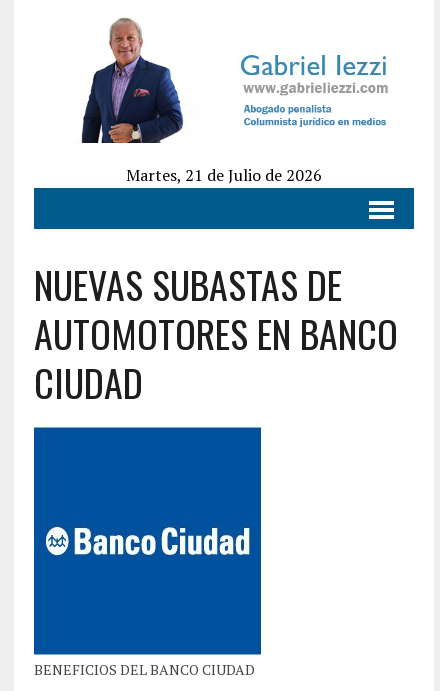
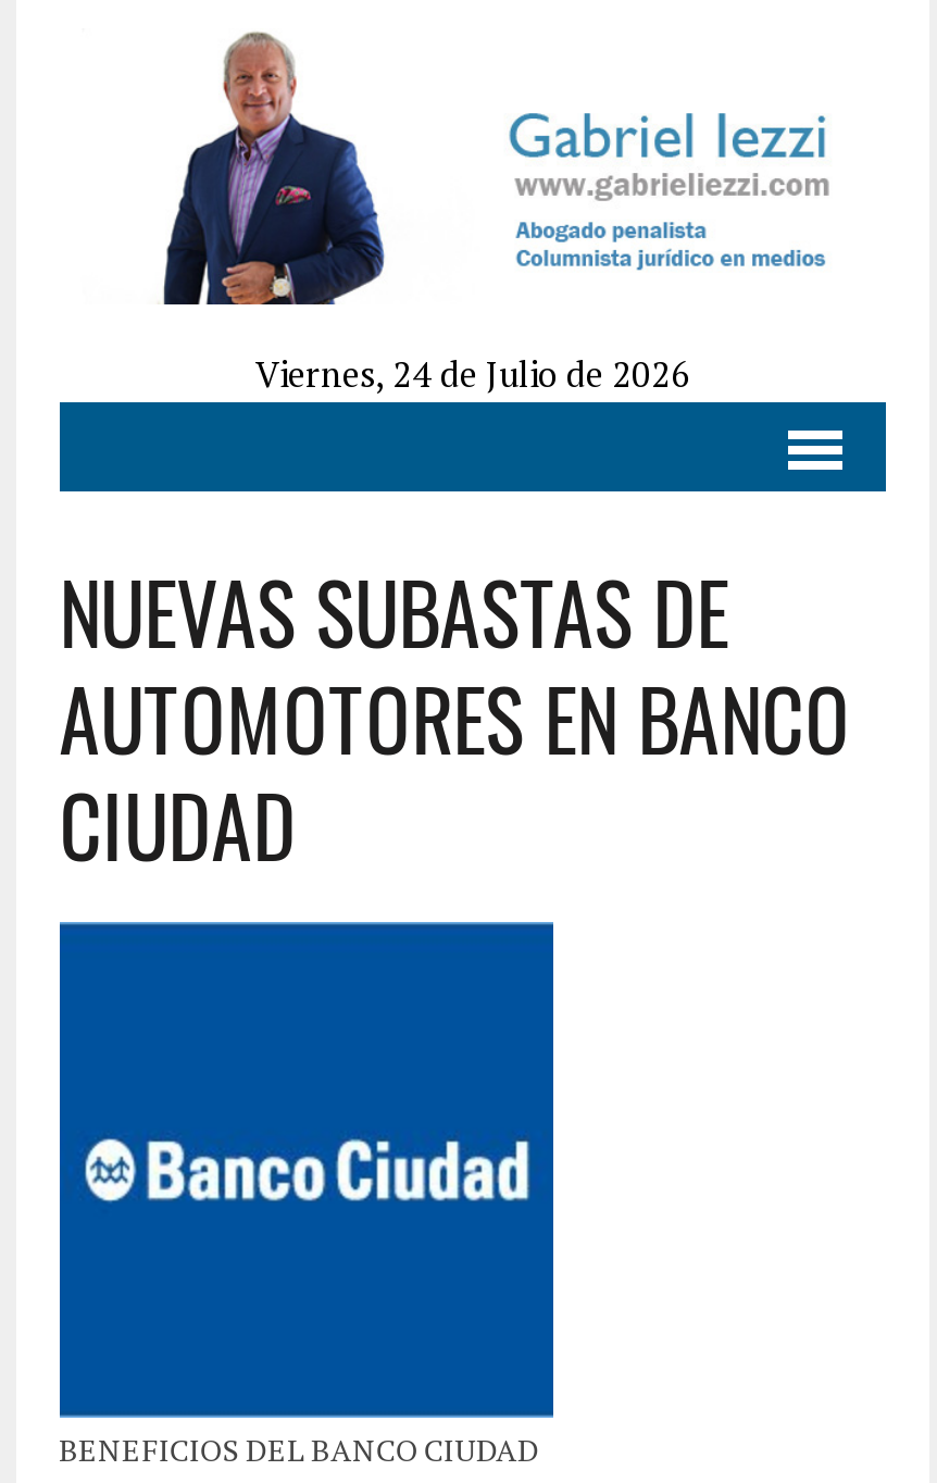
- Martes, 21 de Julio de 2026
+ Viernes, 24 de Julio de 2026
